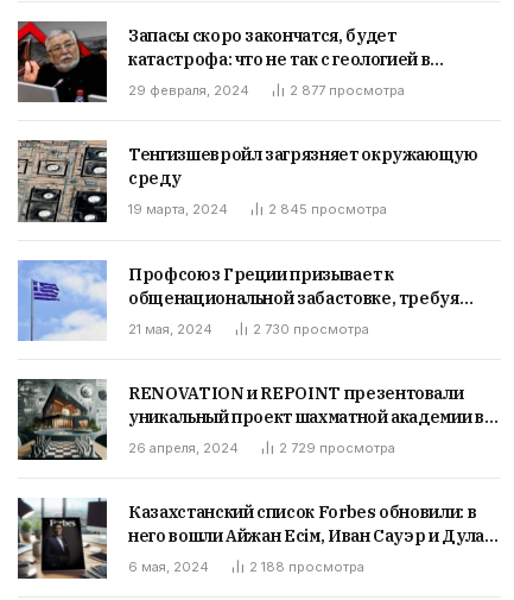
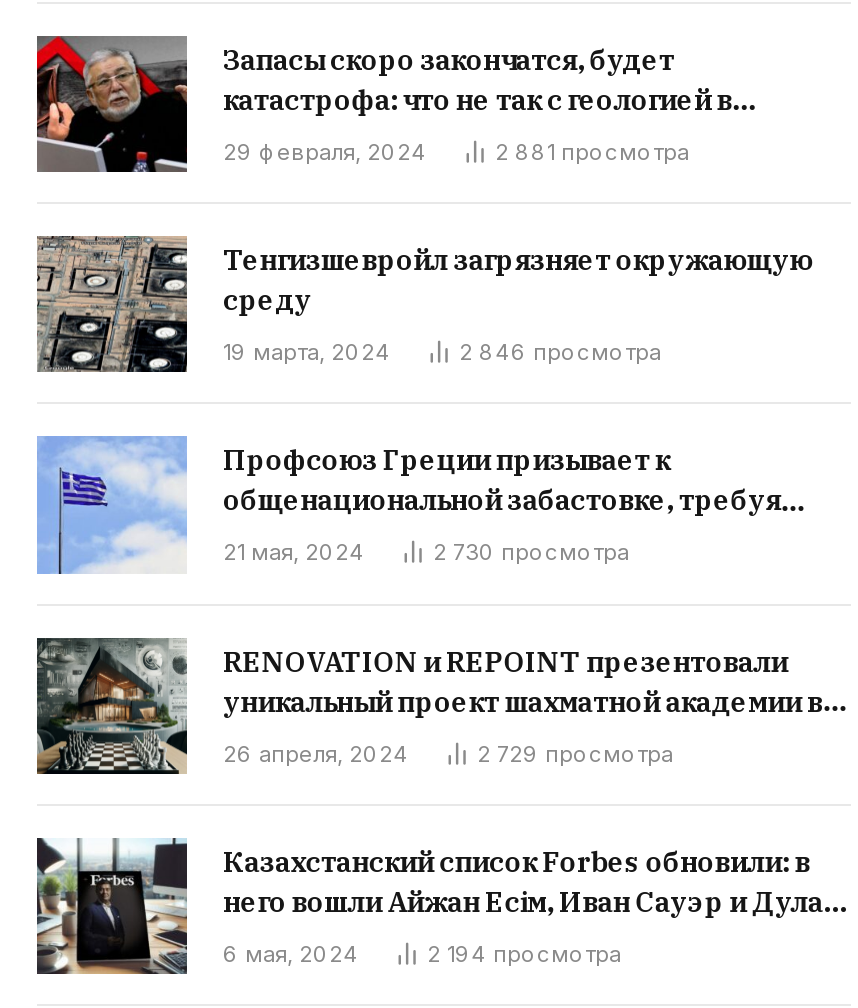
- 2 877 просмотра
+ 2 881 просмотра

- 2 845 просмотра
+ 2 846 просмотра

- 2 188 просмотра
+ 2 194 просмотра
